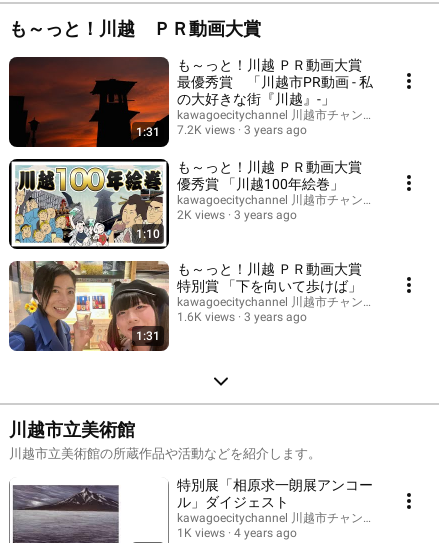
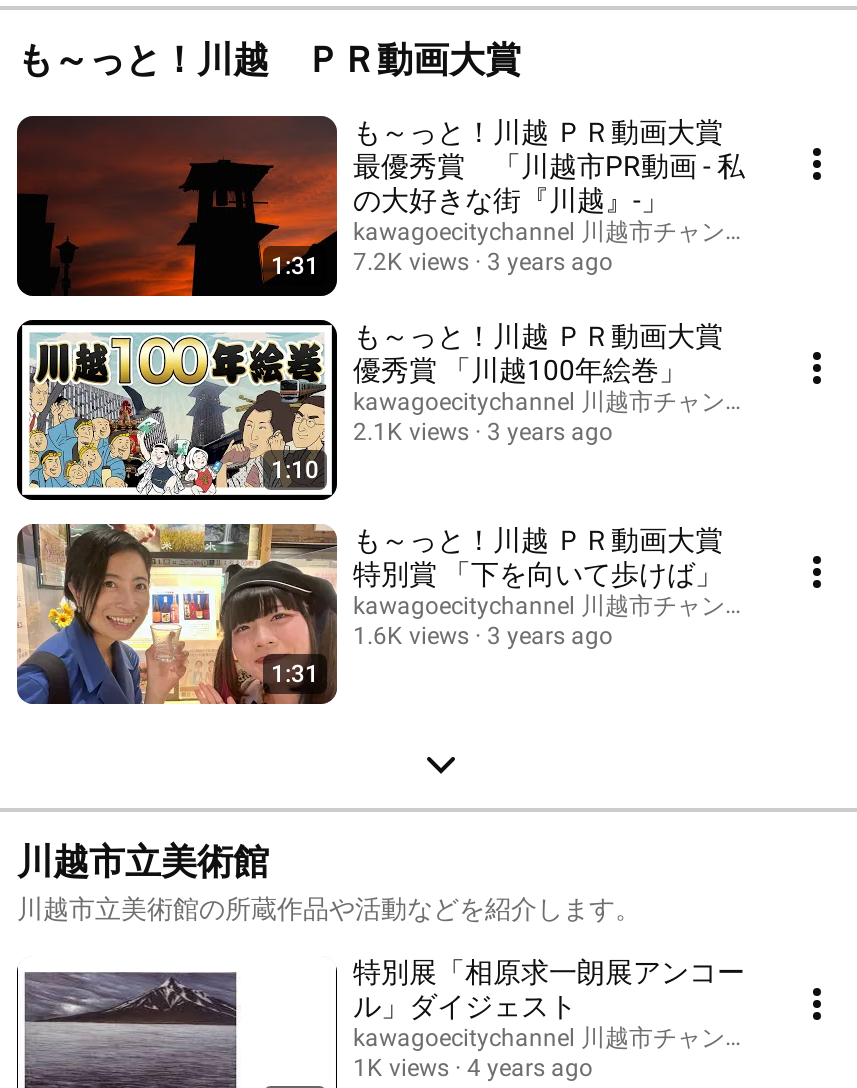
- 2K views 3 years ago
+ 2.1K views 3 years ago
